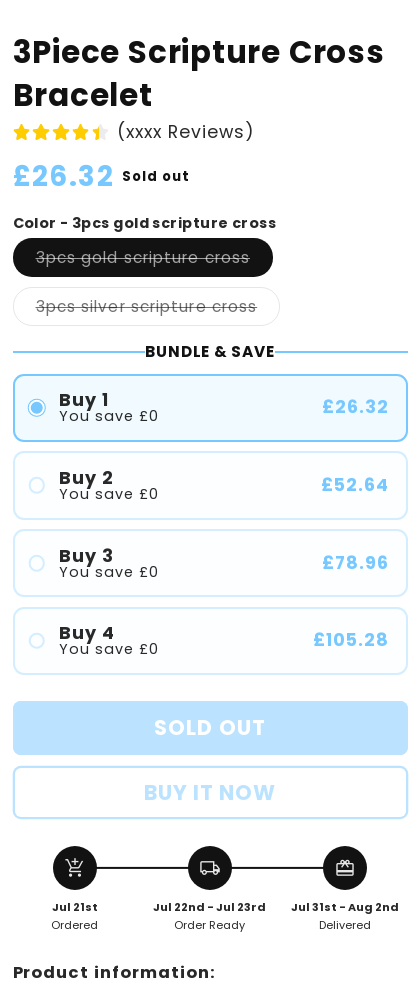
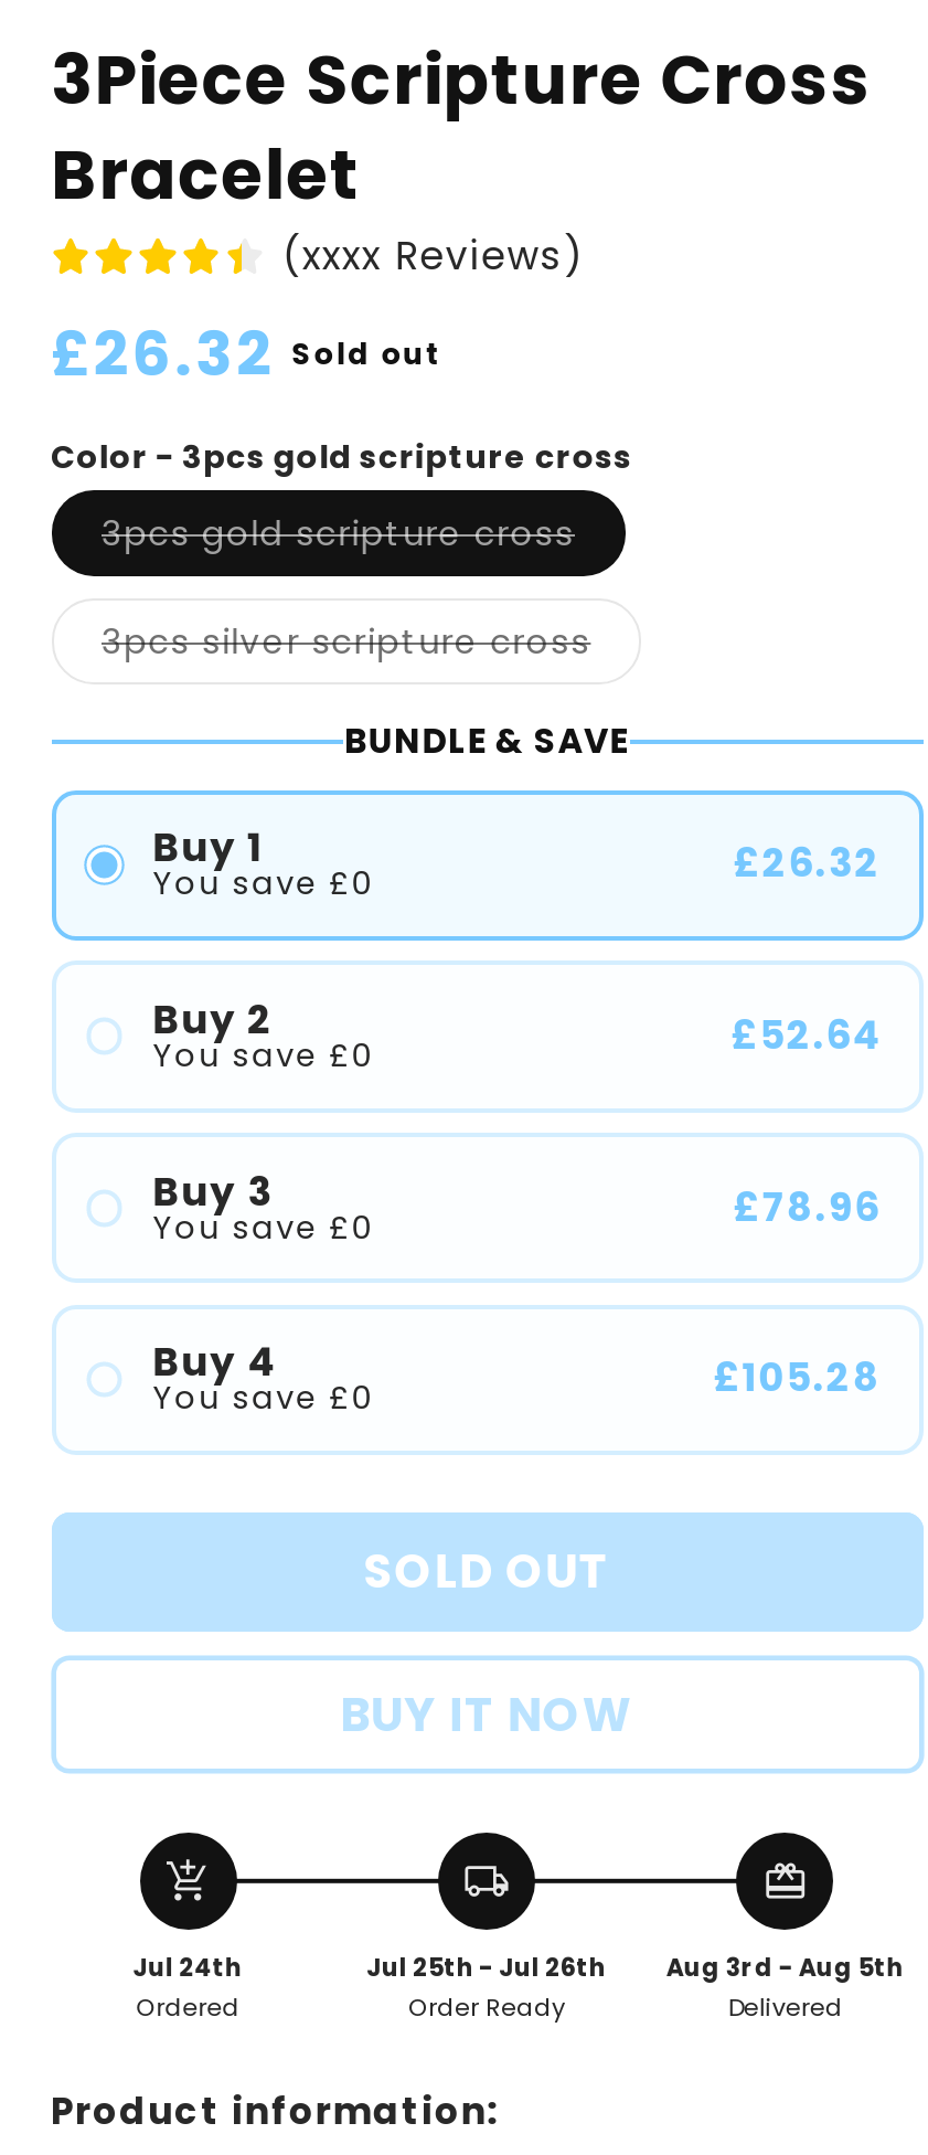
- Jul 21st
+ Jul 24th

- Jul 22nd - Jul 23rd
+ Jul 25th - Jul 26th

- Jul 31st - Aug 2nd
+ Aug 3rd - Aug 5th
